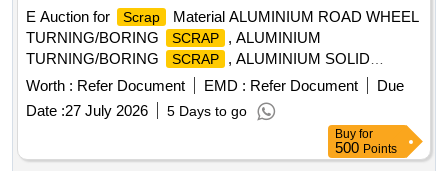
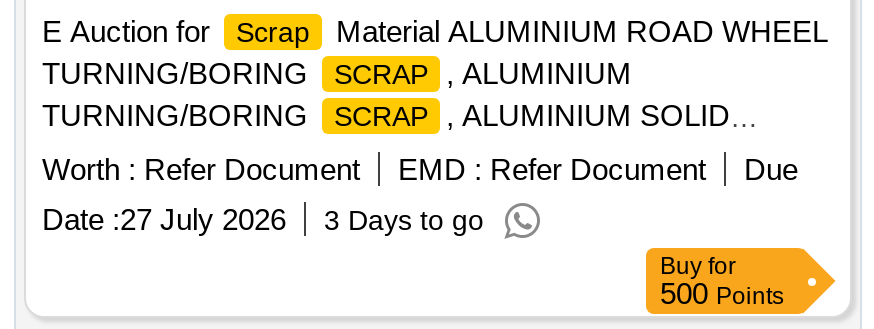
- Date : 27 July 2026 5 Days to go
+ Date : 27 July 2026 3 Days to go
